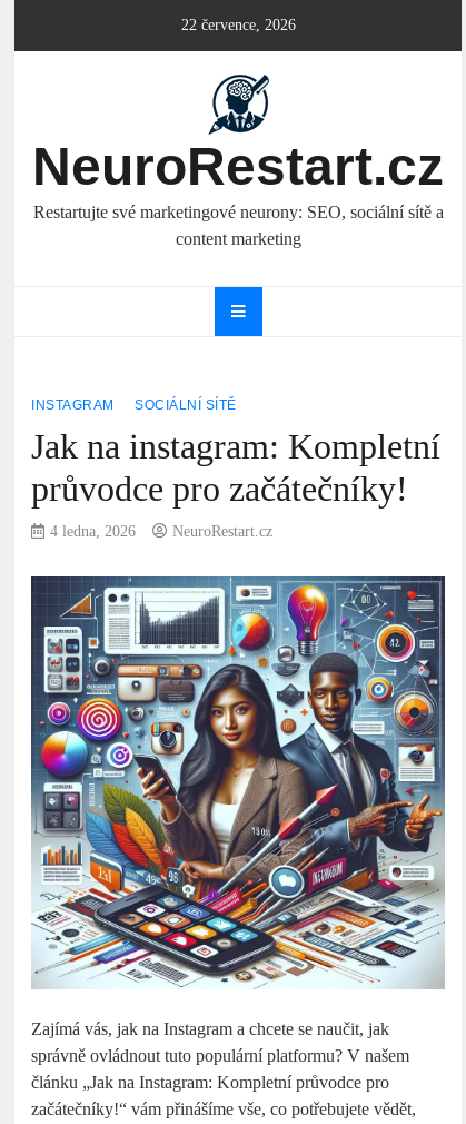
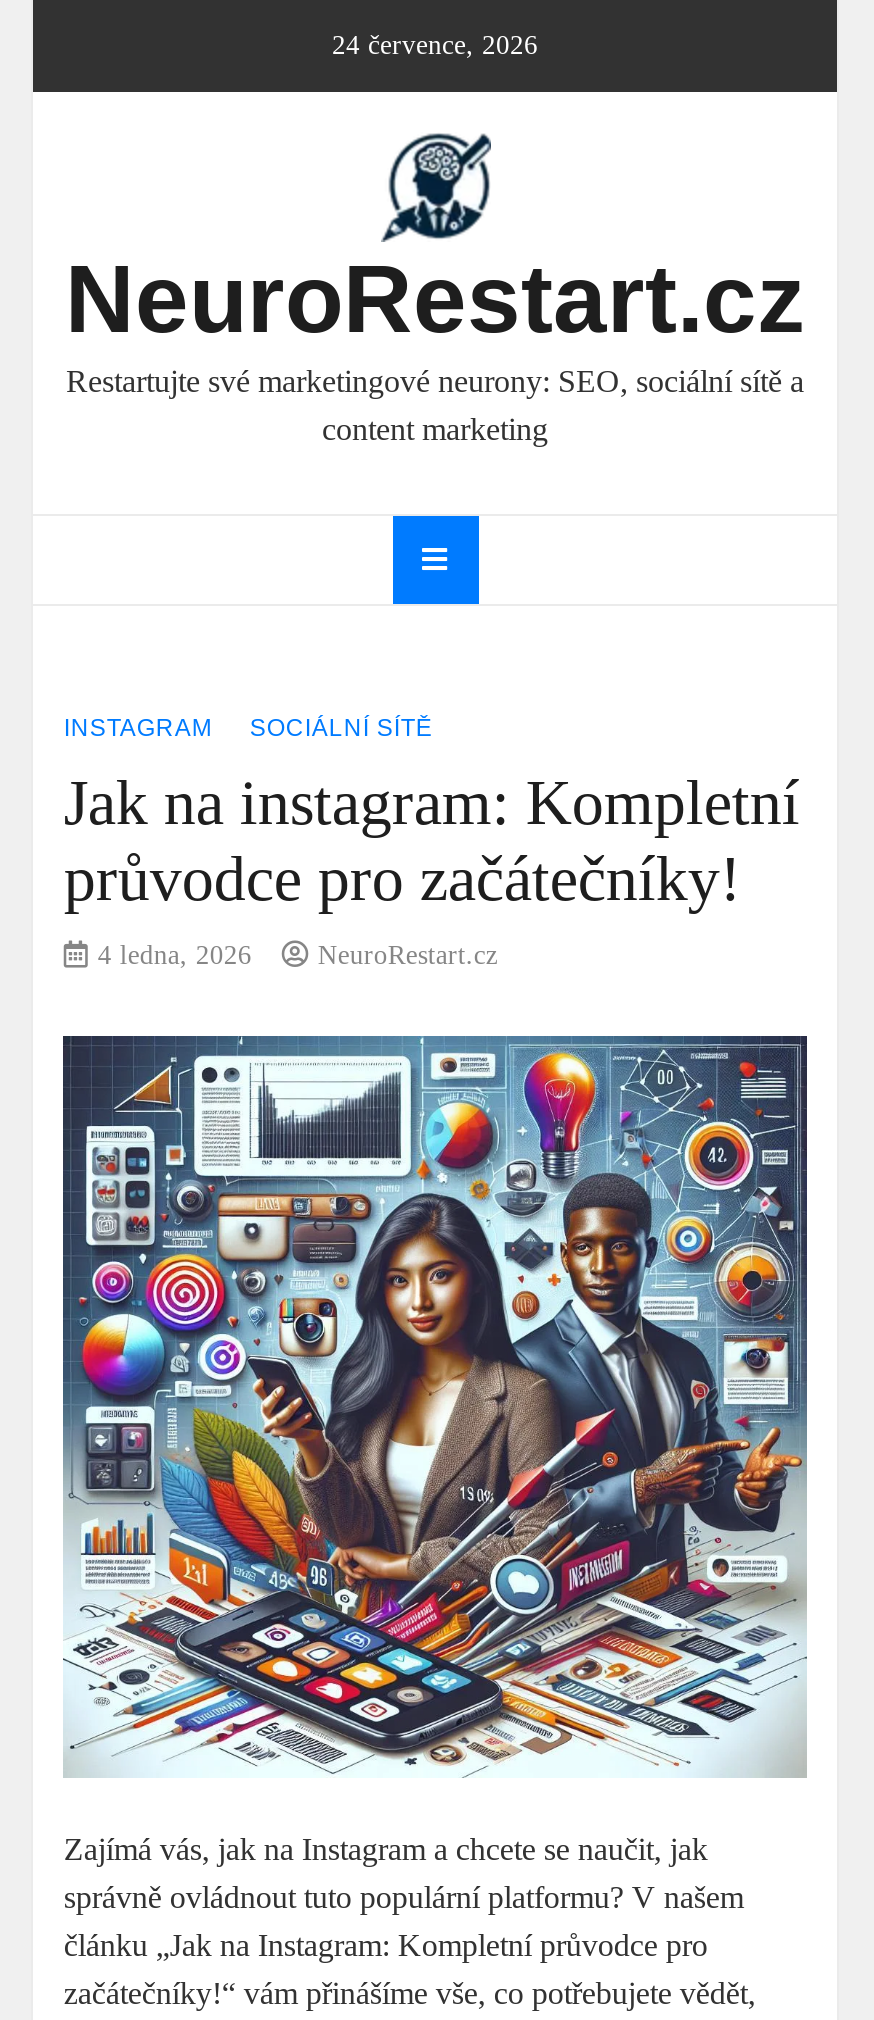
- 22 července, 2026
+ 24 července, 2026
